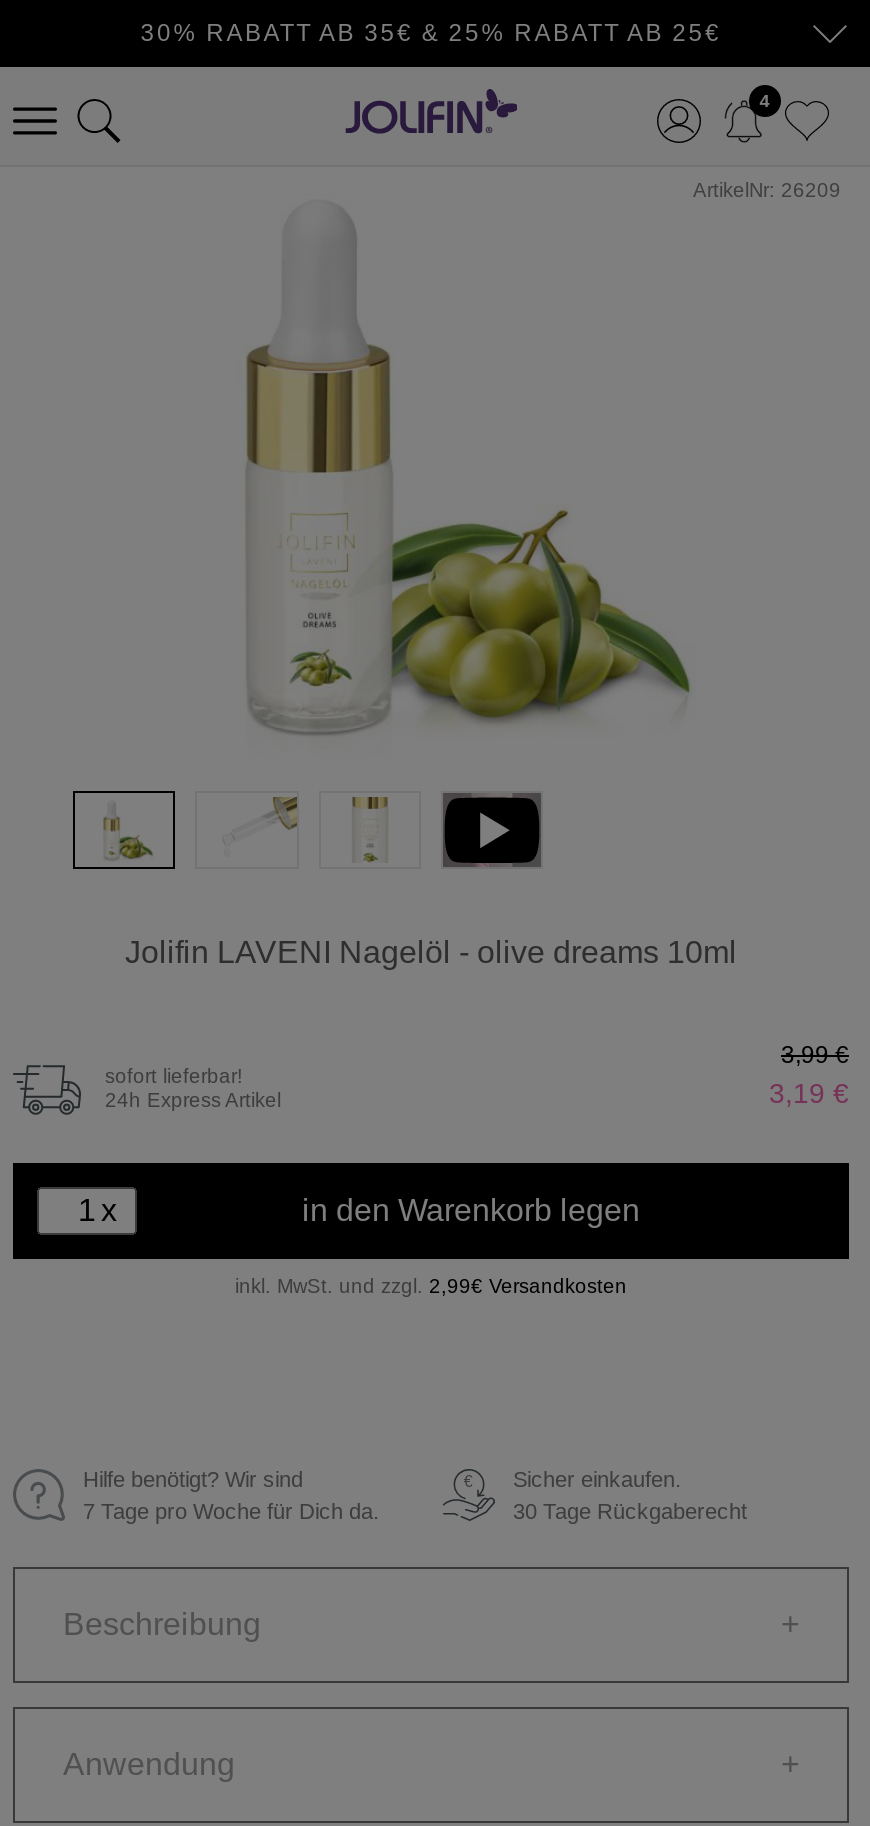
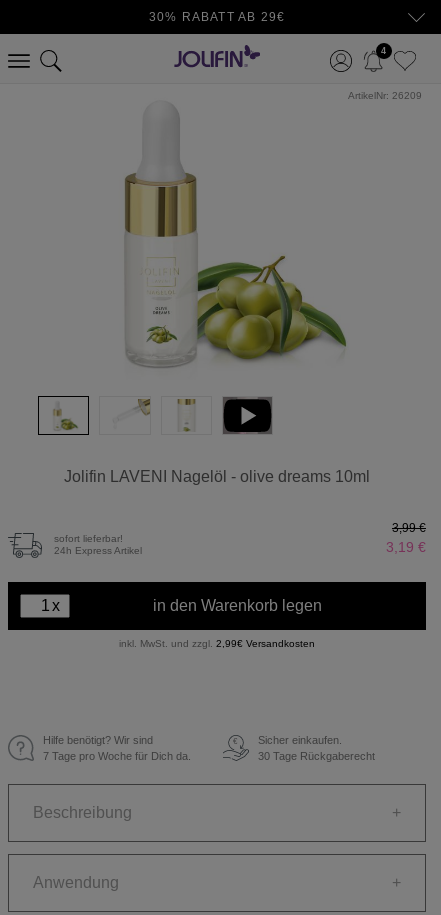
- 30% RABATT AB 35€ & 25% RABATT AB 25€
+ 30% RABATT AB 29€
